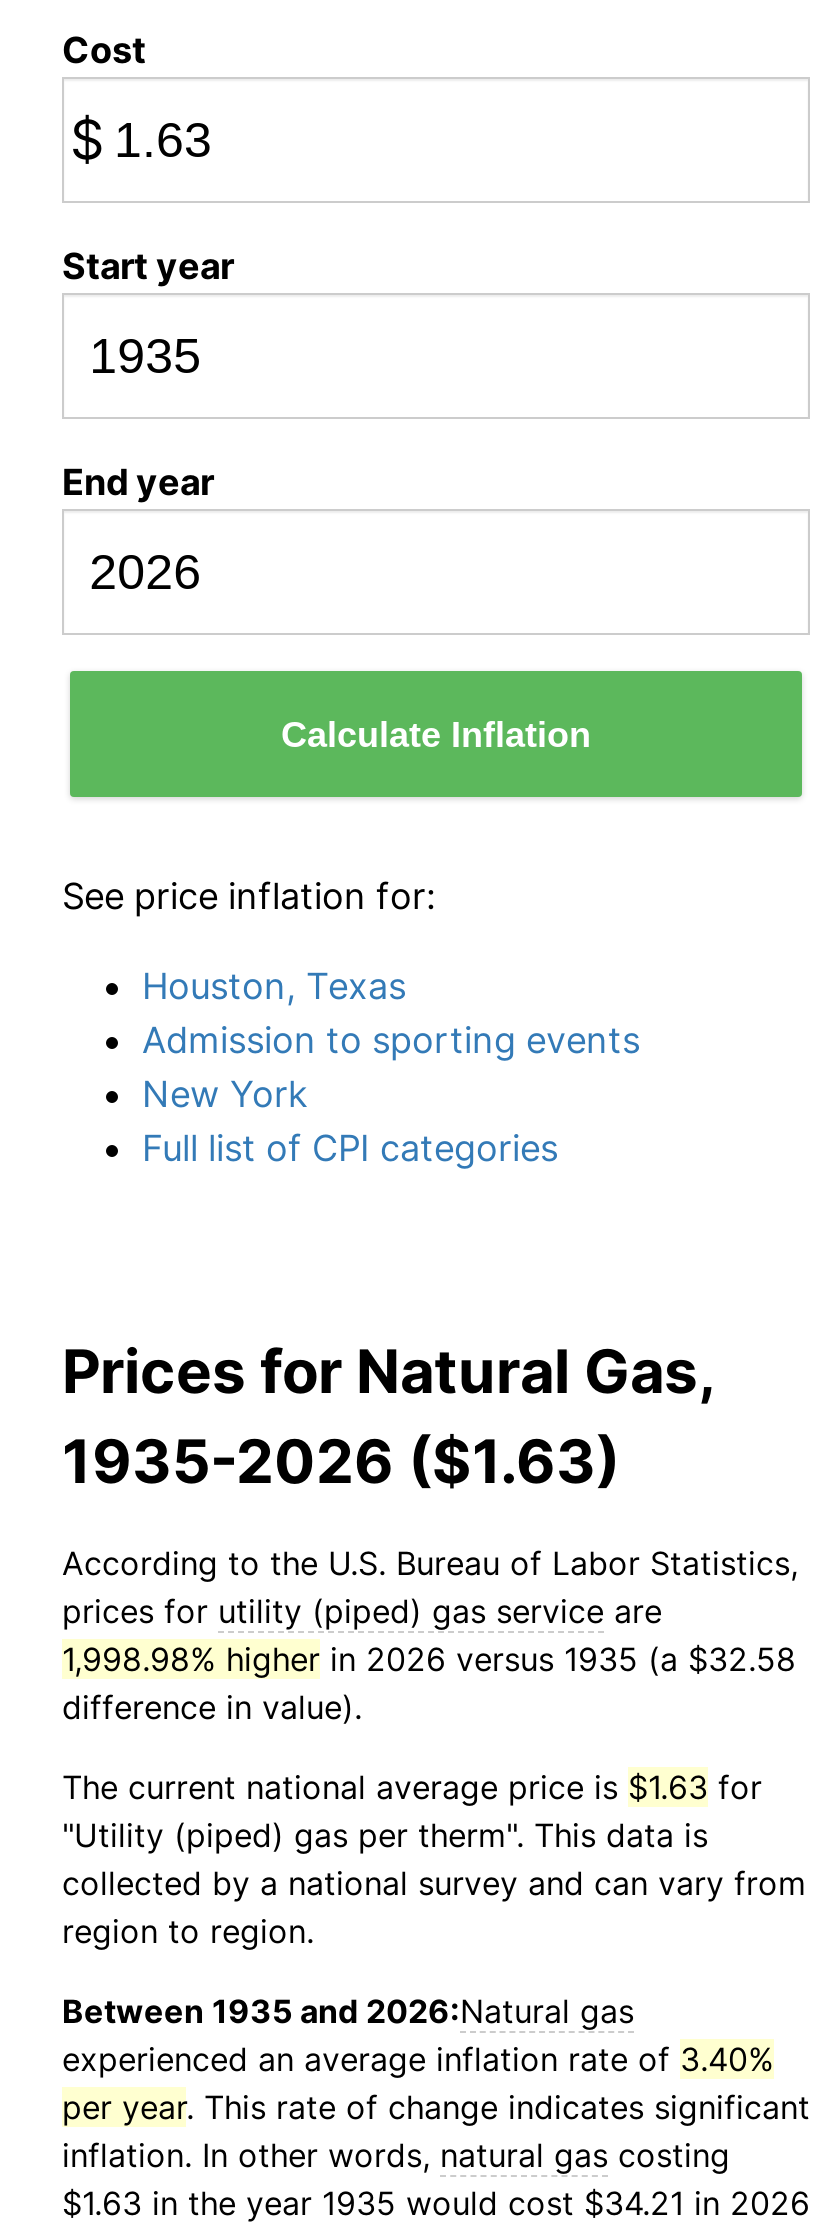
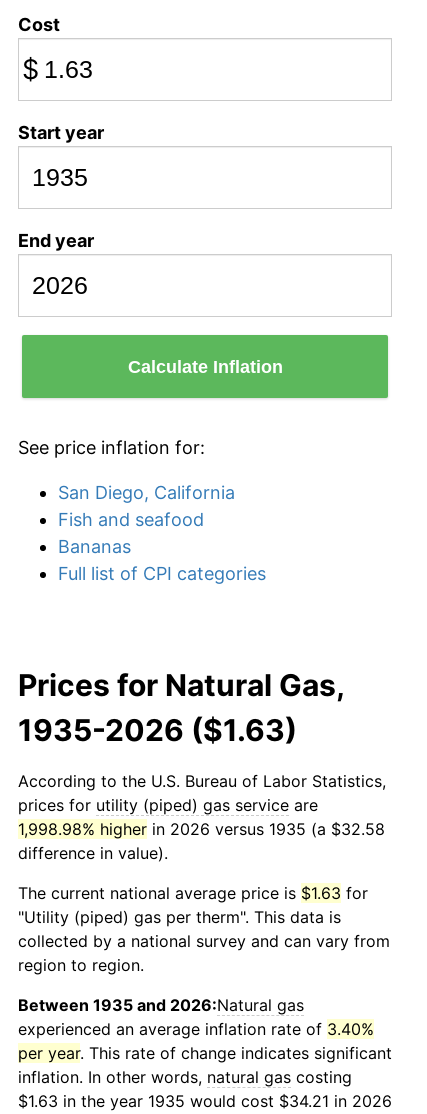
- Houston, Texas
- Admission to sporting events
- New York
+ San Diego, California
+ Fish and seafood
+ Bananas
